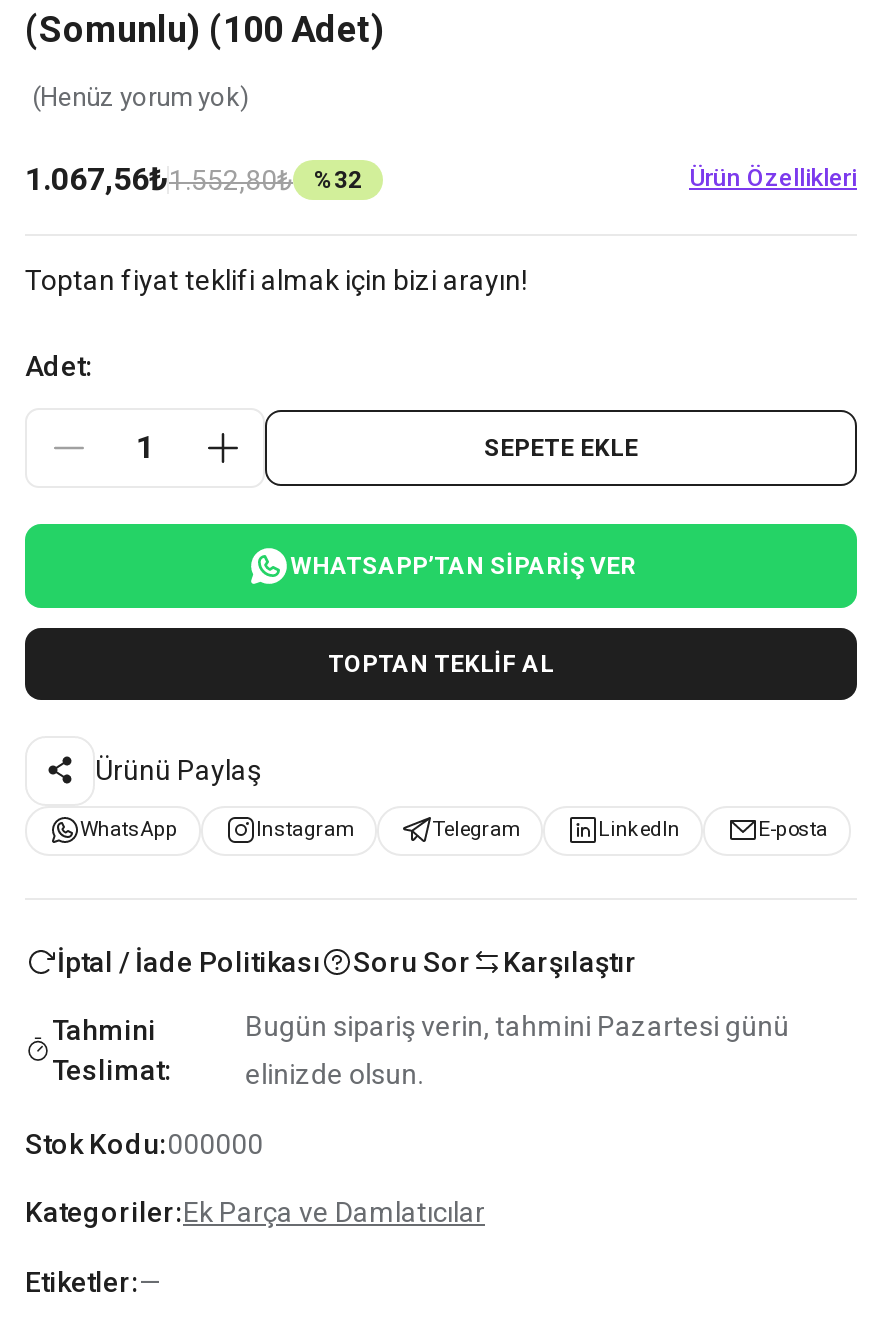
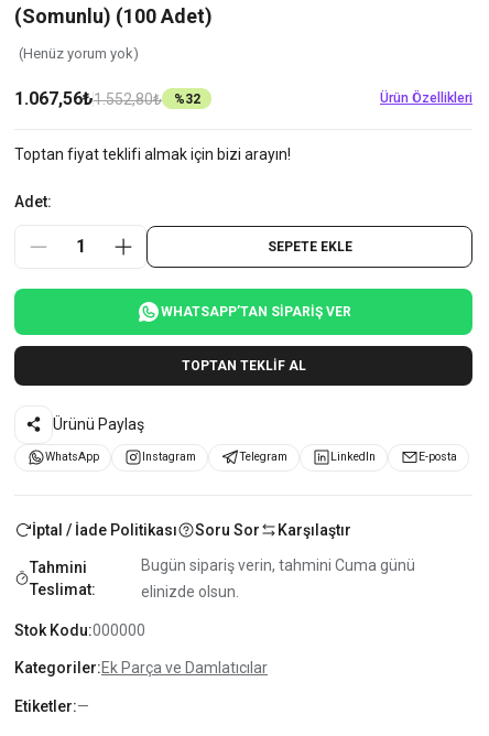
- Bugün sipariş verin, tahmini Pazartesi günü
+ Bugün sipariş verin, tahmini Cuma günü
